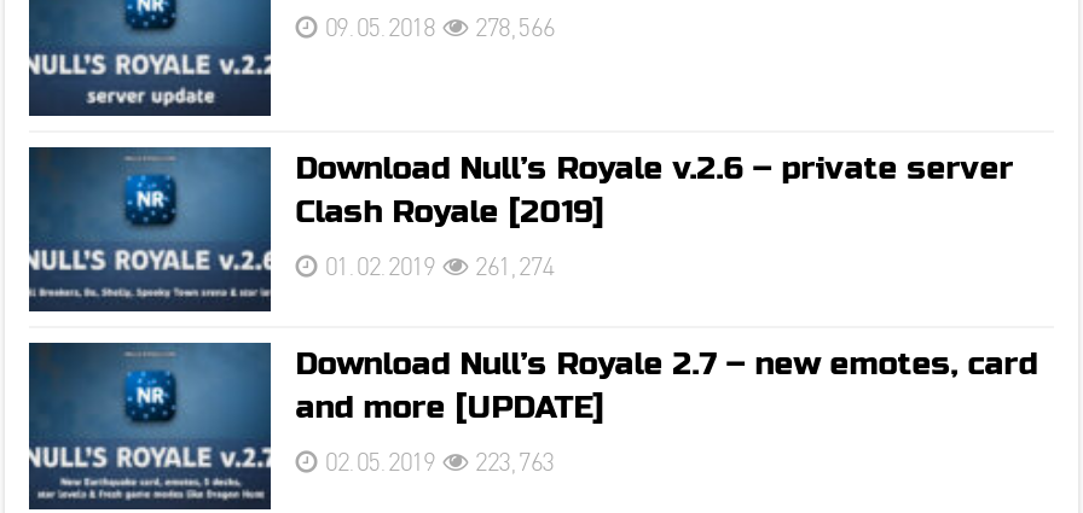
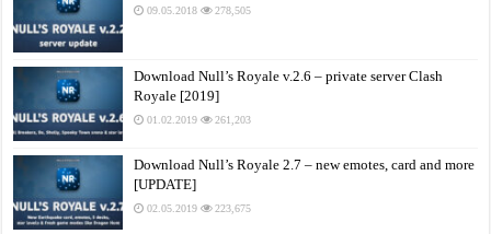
- 09.05.2018 278,566
+ 09.05.2018 278,505

- 01.02.2019 261,274
+ 01.02.2019 261,203

- 02.05.2019 223,763
+ 02.05.2019 223,675
